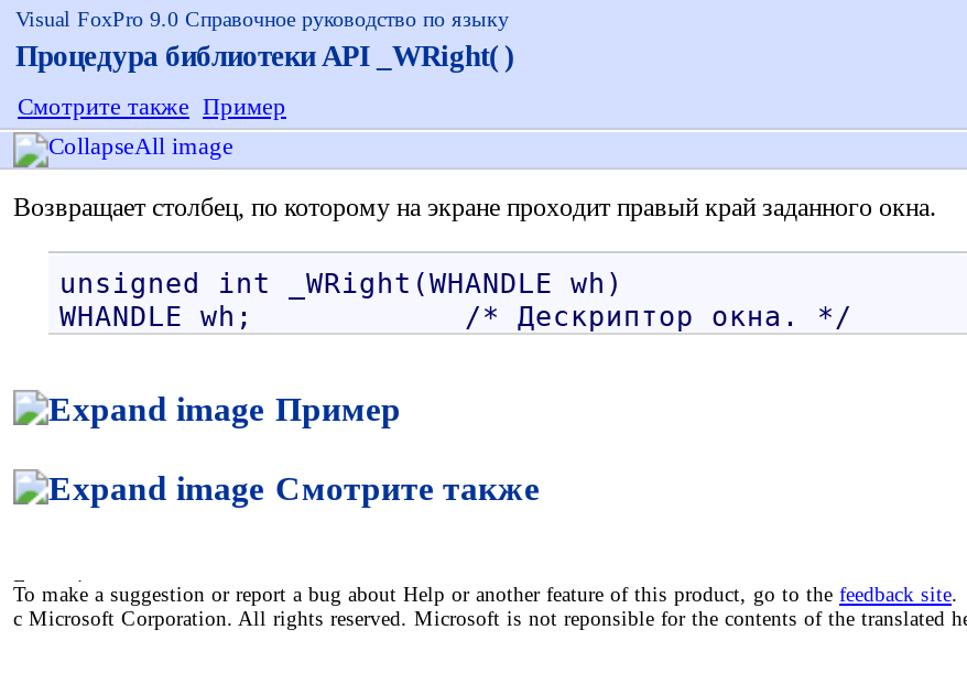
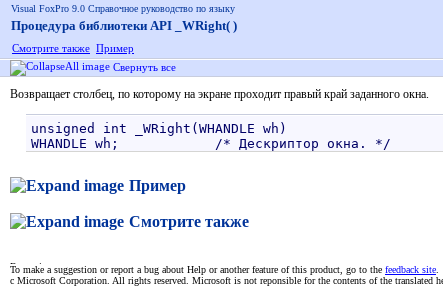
+ Свернуть все
